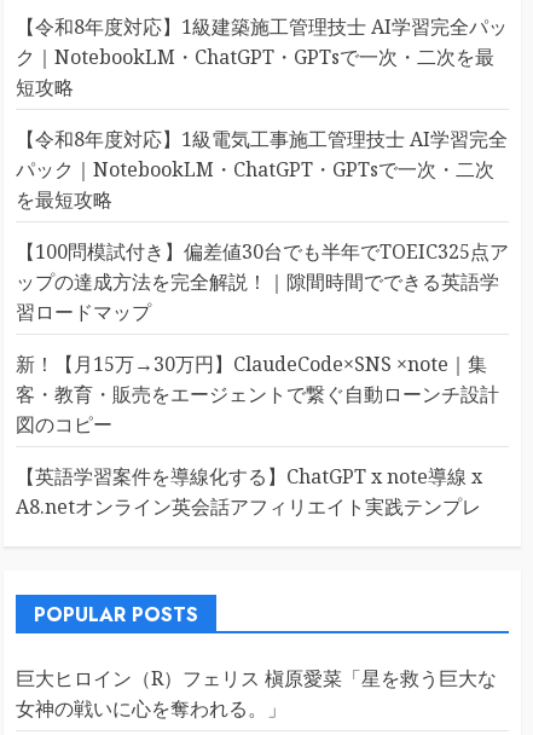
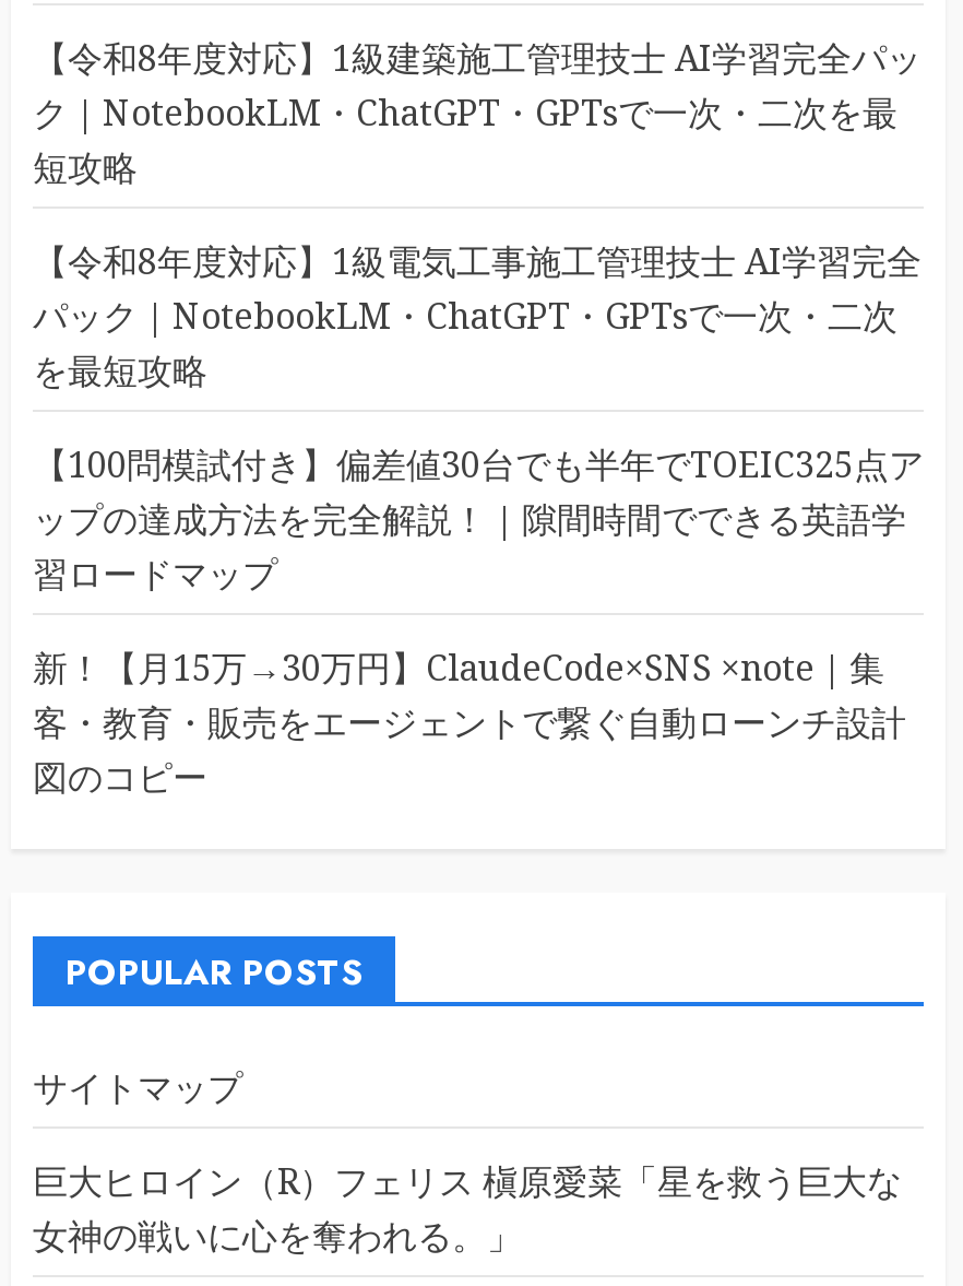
- 【英語学習案件を導線化する】ChatGPT x note導線 x
- A8.netオンライン英会話アフィリエイト実践テンプレ

moved up: POPULAR POSTS

+ サイトマップ
